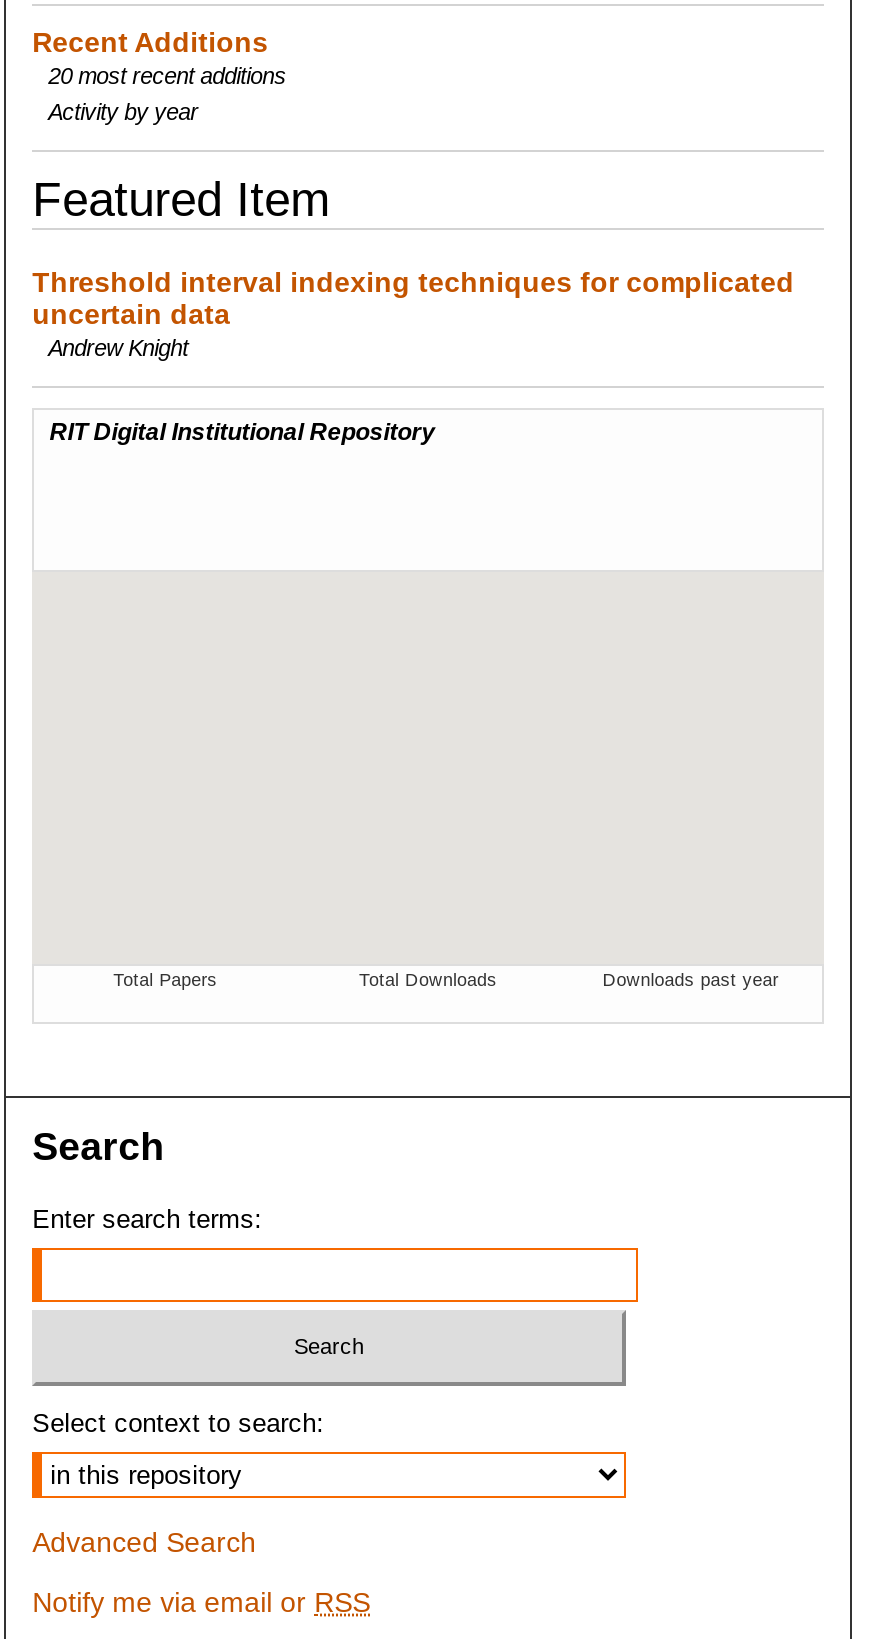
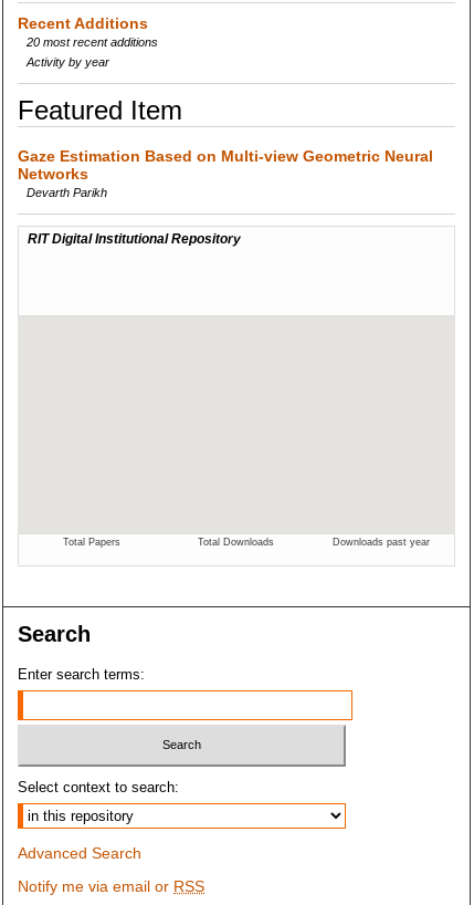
- Threshold interval indexing techniques for complicated
- uncertain data
- Andrew Knight
+ Gaze Estimation Based on Multi-view Geometric Neural
+ Networks
+ Devarth Parikh
